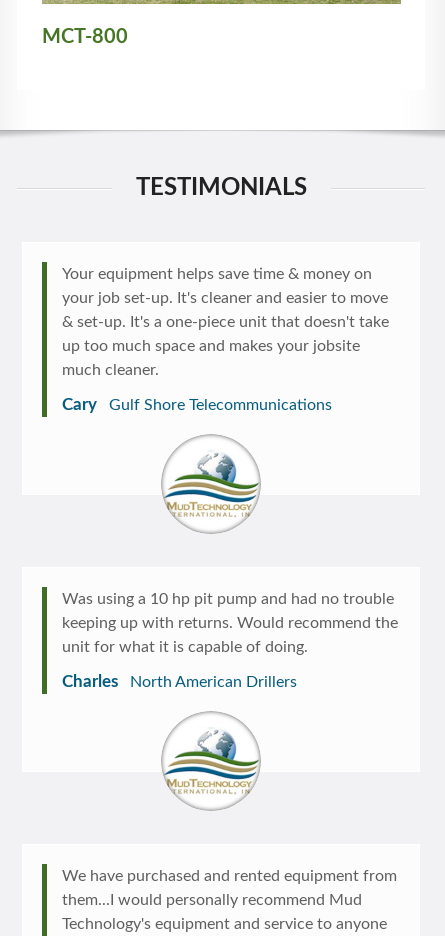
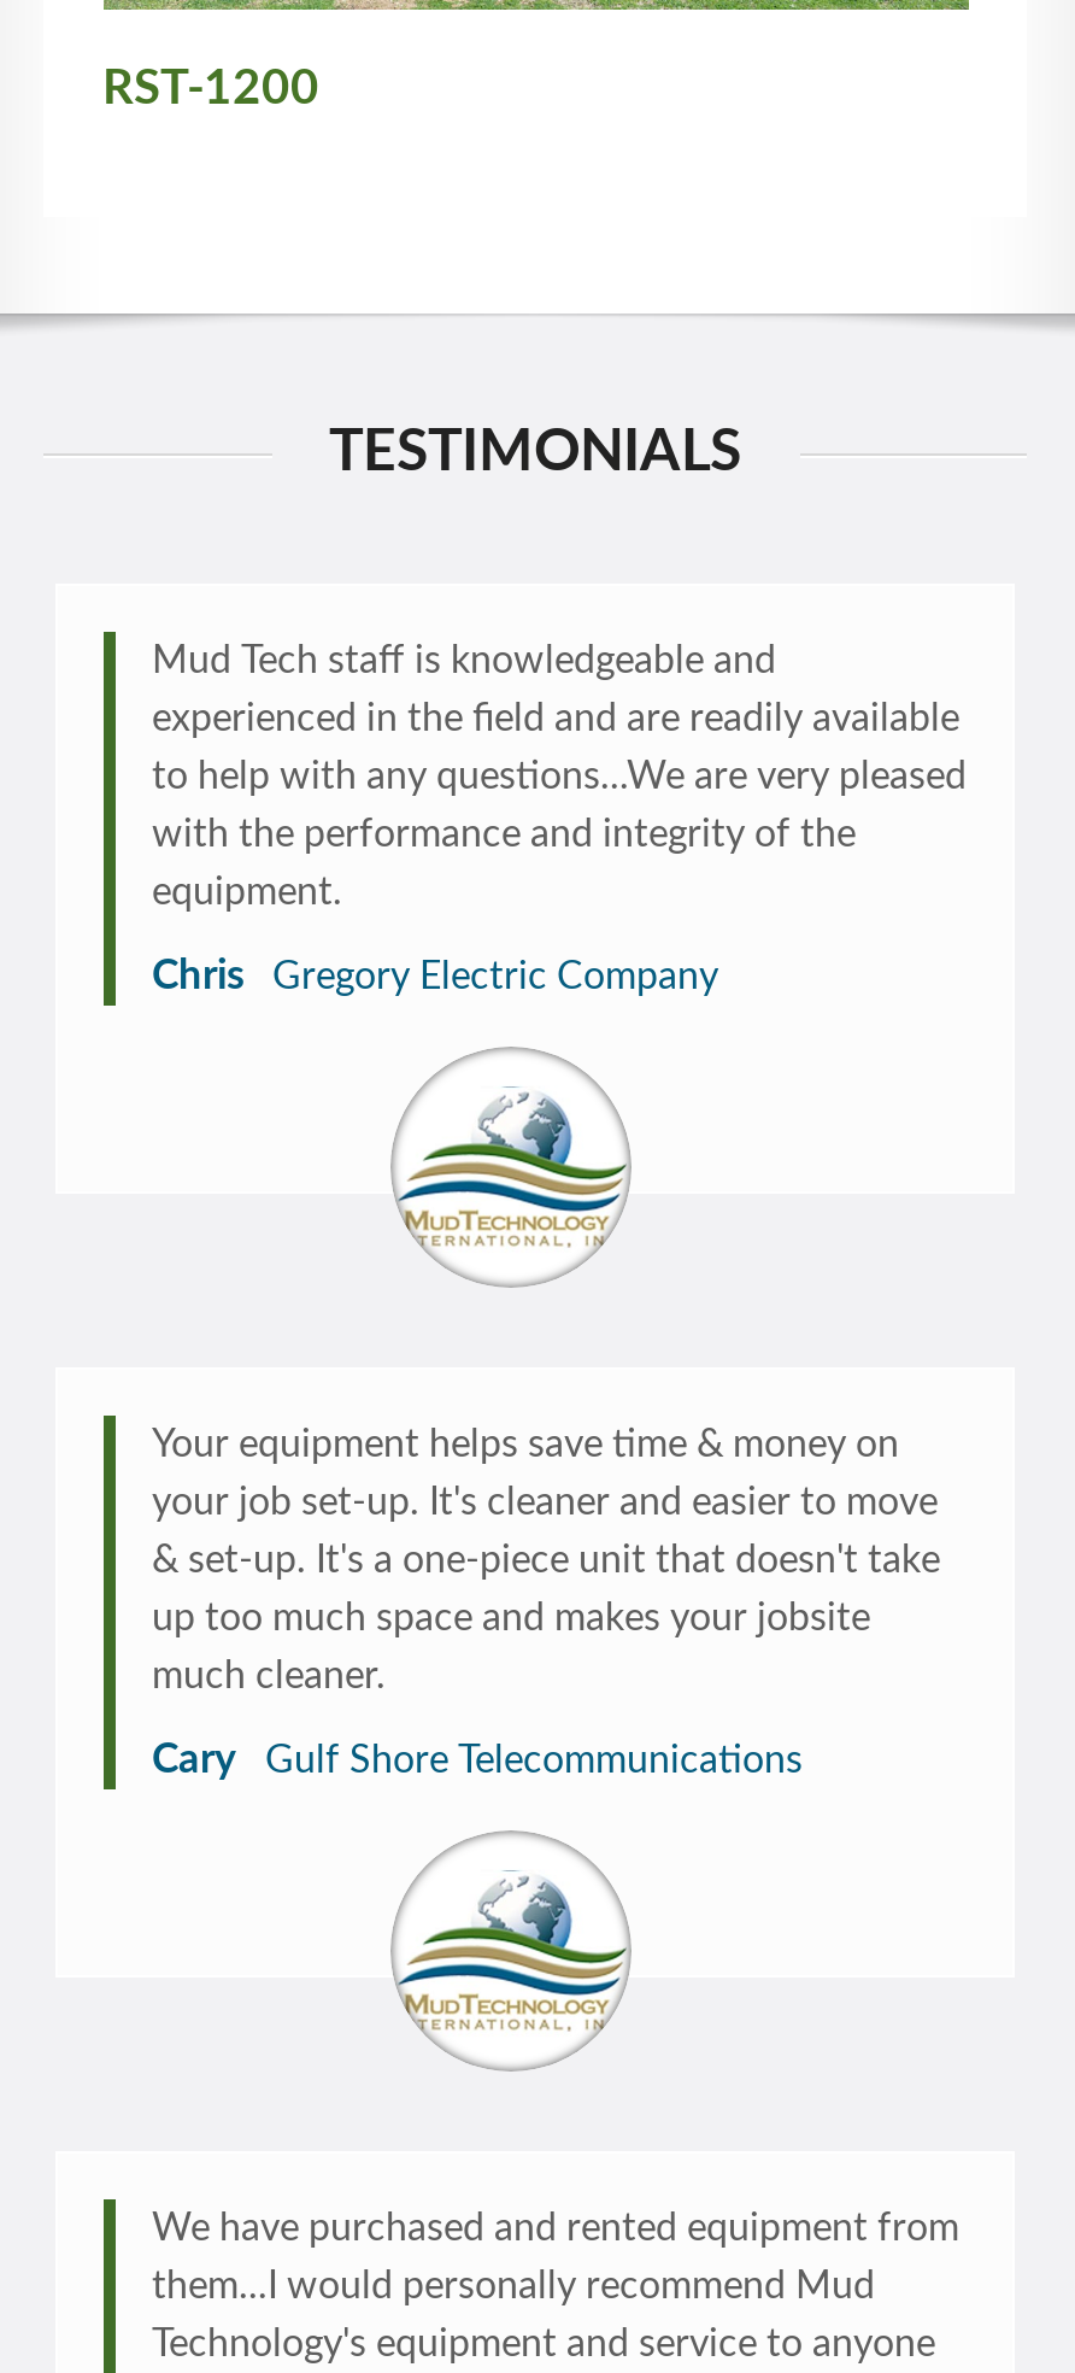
- MCT-800
+ RST-1200

+ Mud Tech staff is knowledgeable and
+ experienced in the field and are readily available
+ to help with any questions...We are very pleased
+ with the performance and integrity of the
+ equipment.
+ Chris
+ Gregory Electric Company

moved down: Your equipment helps save time & money on | your job set-up. It's cleaner and easier to move | & set-up. It's a one-piece unit that doesn't take | up too much space and makes your jobsite | much cleaner. | Cary | Gulf Shore Telecommunications

moved down: [image]

- Was using a 10 hp pit pump and had no trouble
- keeping up with returns. Would recommend the
- unit for what it is capable of doing.
- Charles
- North American Drillers
